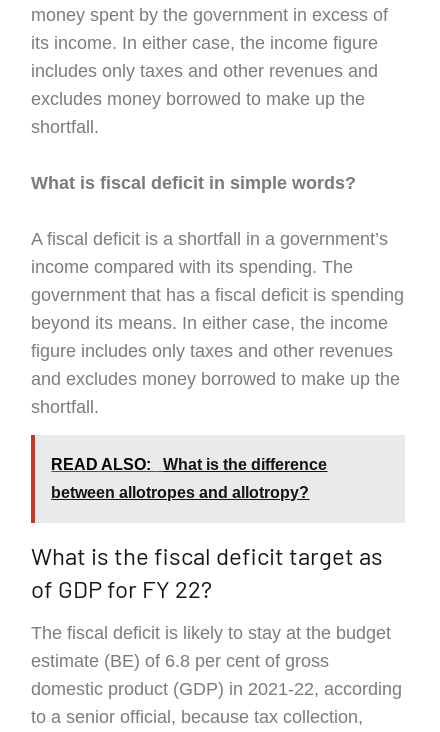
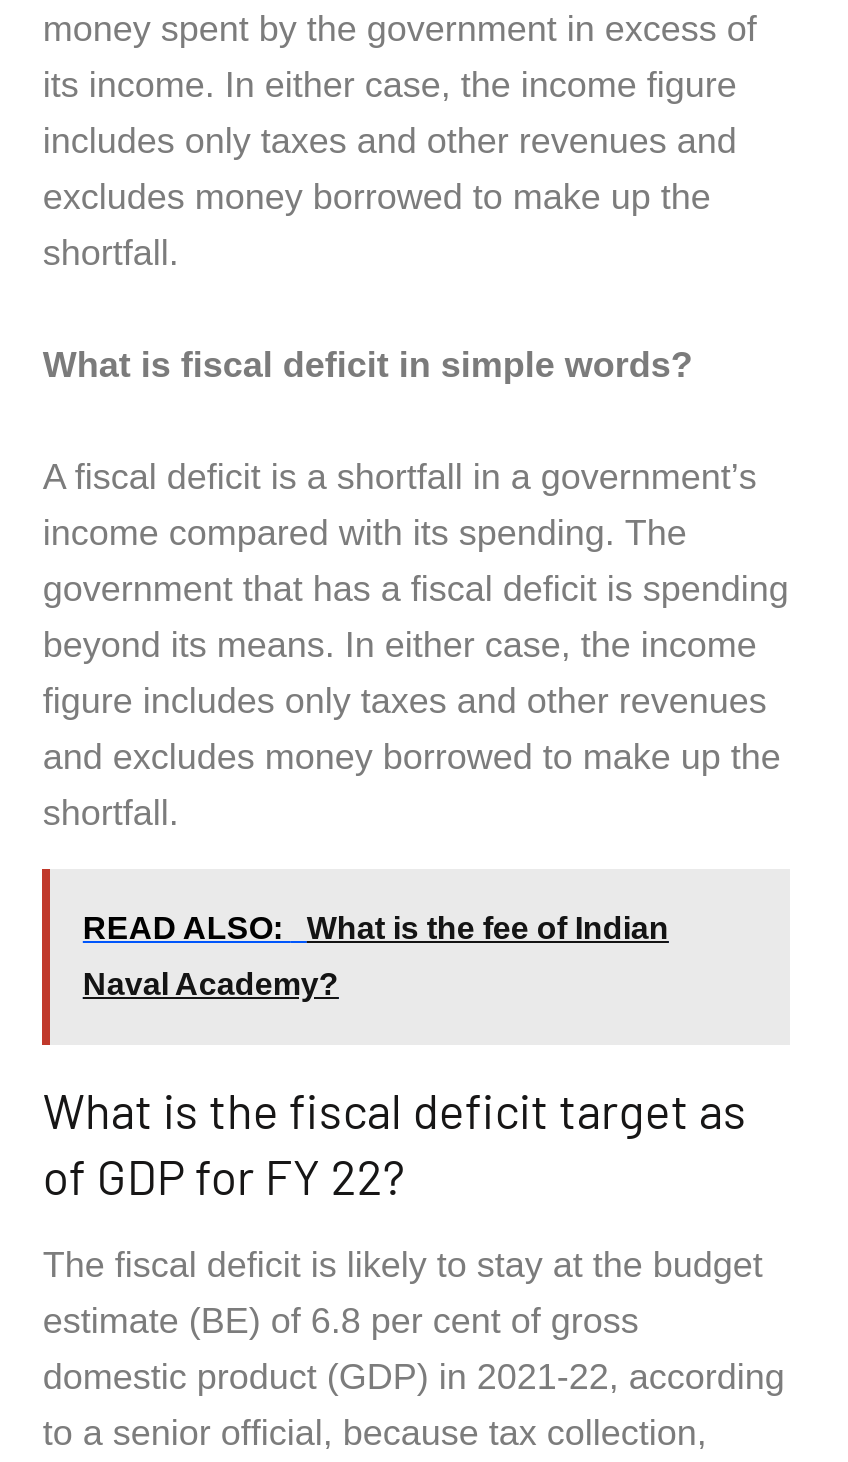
- READ ALSO: What is the difference
+ READ ALSO: What is the fee of Indian

- between allotropes and allotropy?
+ Naval Academy?
